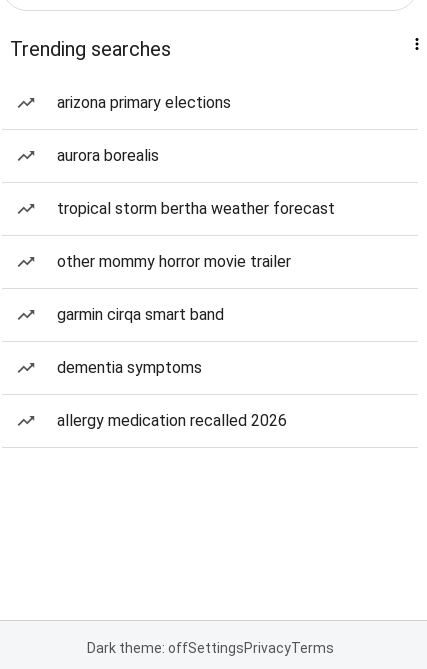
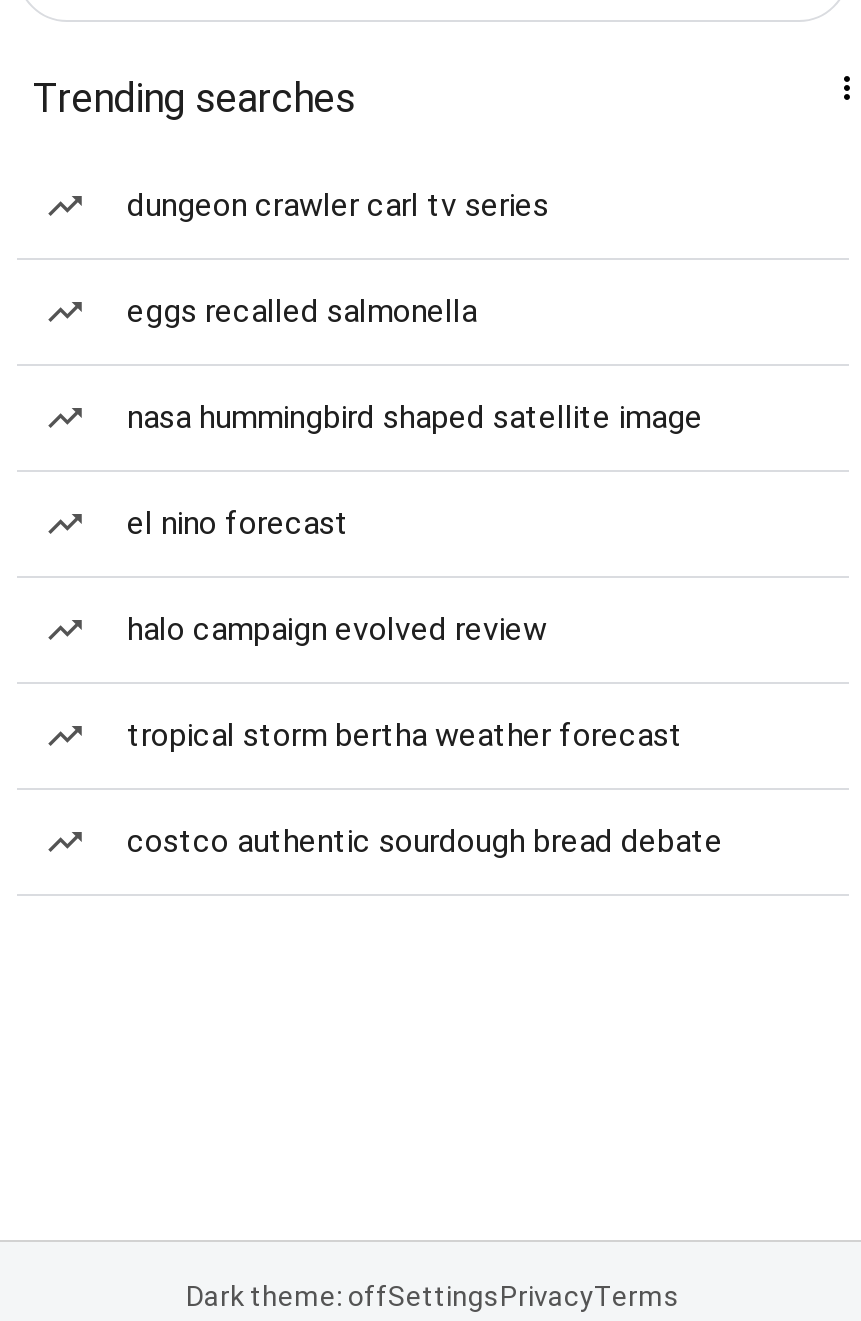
- arizona primary elections
- aurora borealis
+ dungeon crawler carl tv series
+ eggs recalled salmonella
+ nasa hummingbird shaped satellite image
+ el nino forecast
+ halo campaign evolved review

moved down: tropical storm bertha weather forecast

- other mommy horror movie trailer
- garmin cirqa smart band
- dementia symptoms
- allergy medication recalled 2026
+ costco authentic sourdough bread debate
